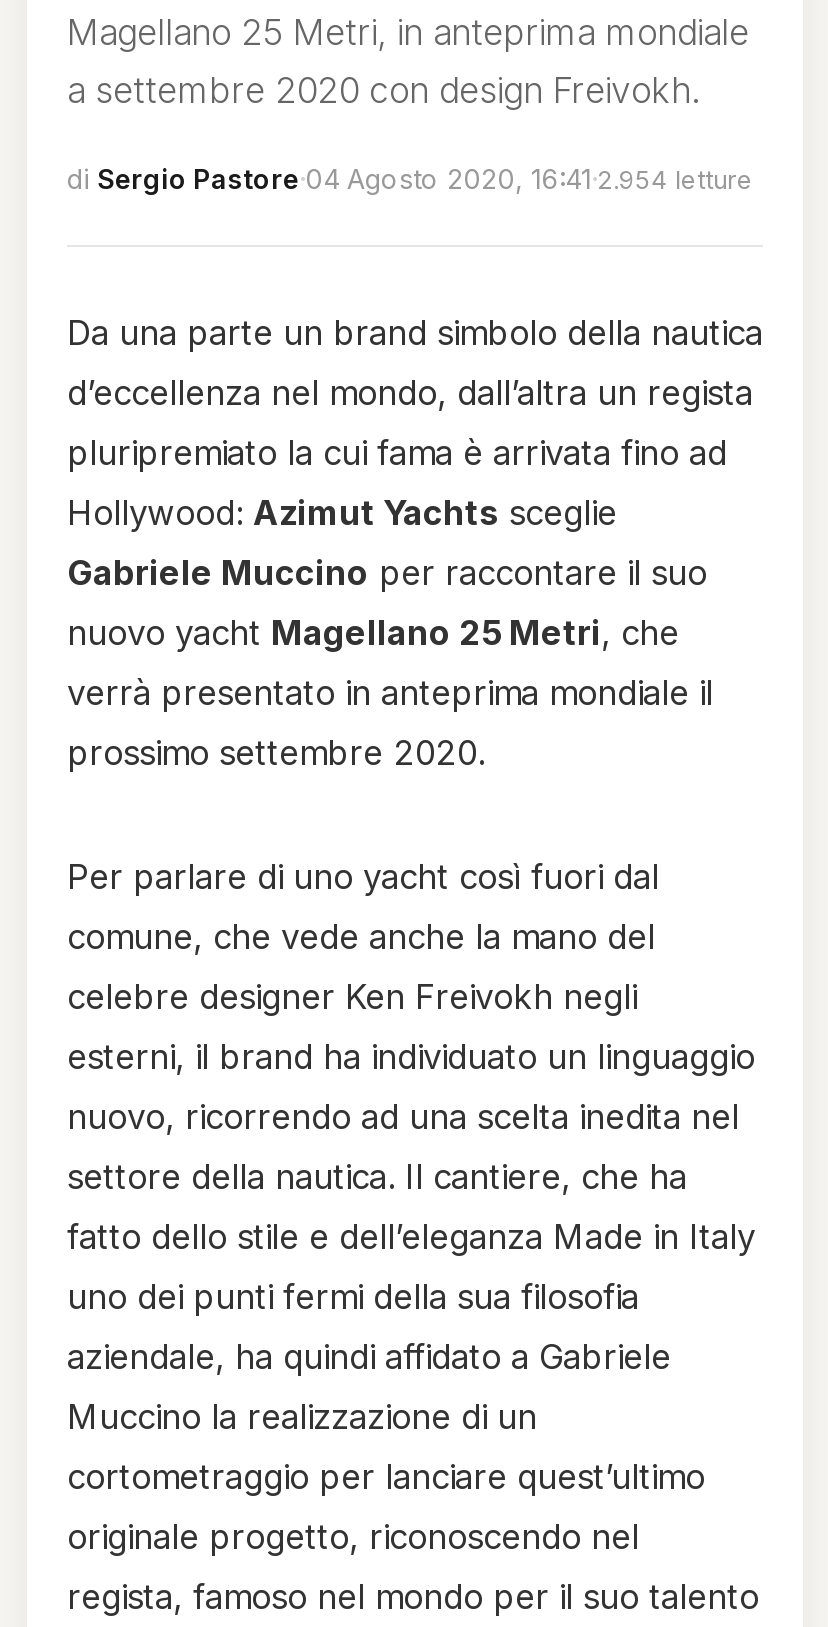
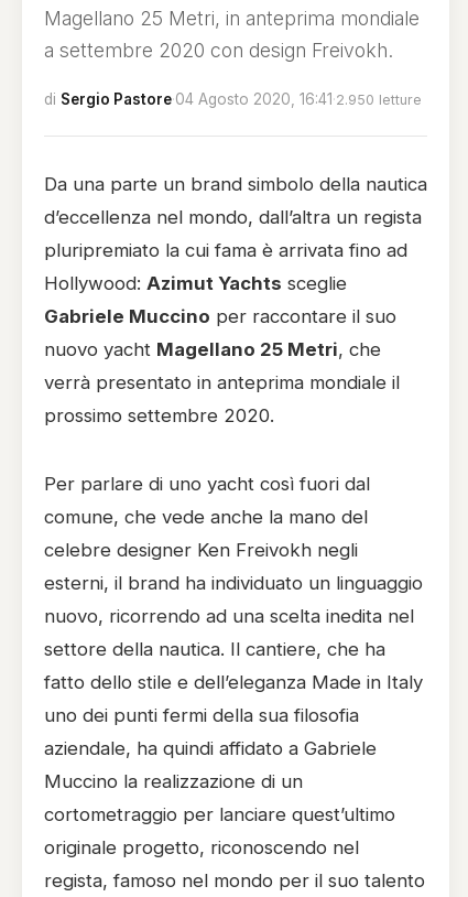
- di Sergio Pastore · 04 Agosto 2020, 16:41 · 2.954 letture
+ di Sergio Pastore · 04 Agosto 2020, 16:41 · 2.950 letture
